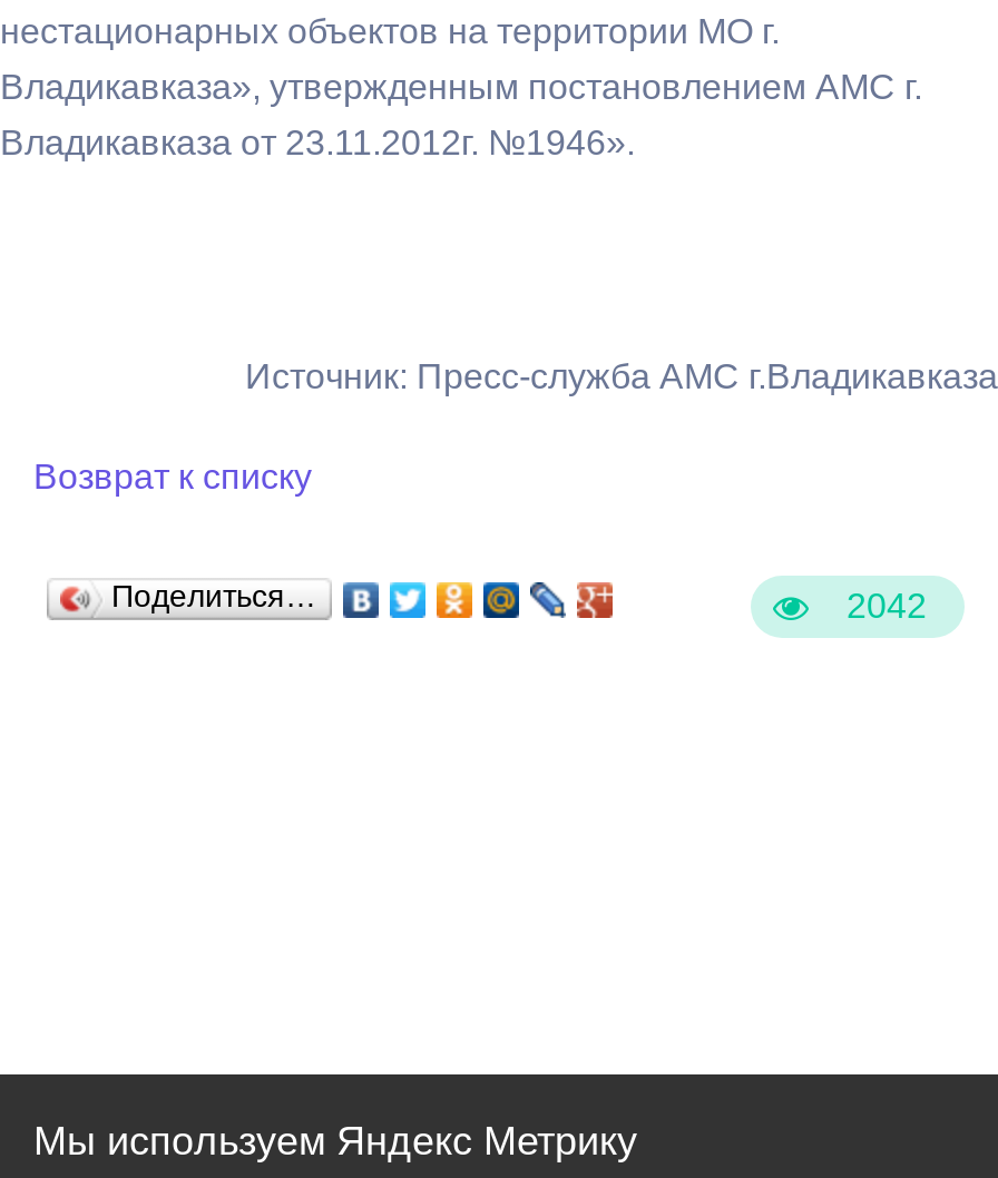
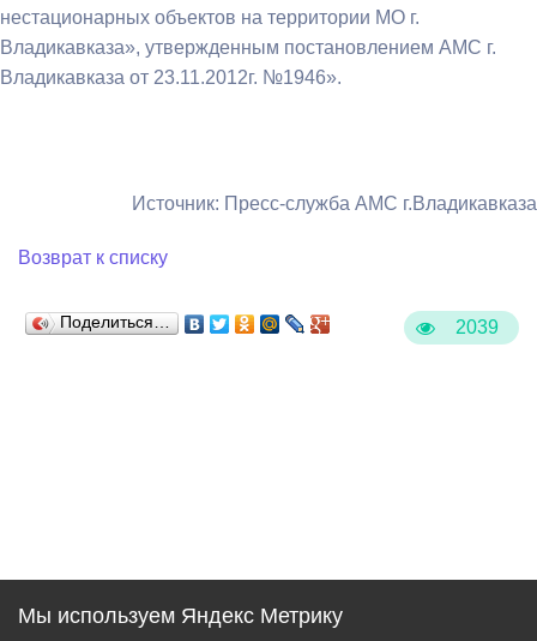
- 2042
+ 2039
